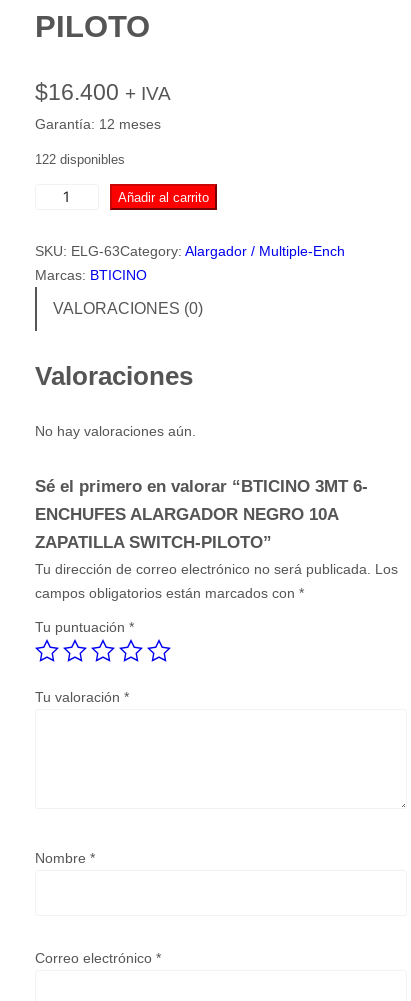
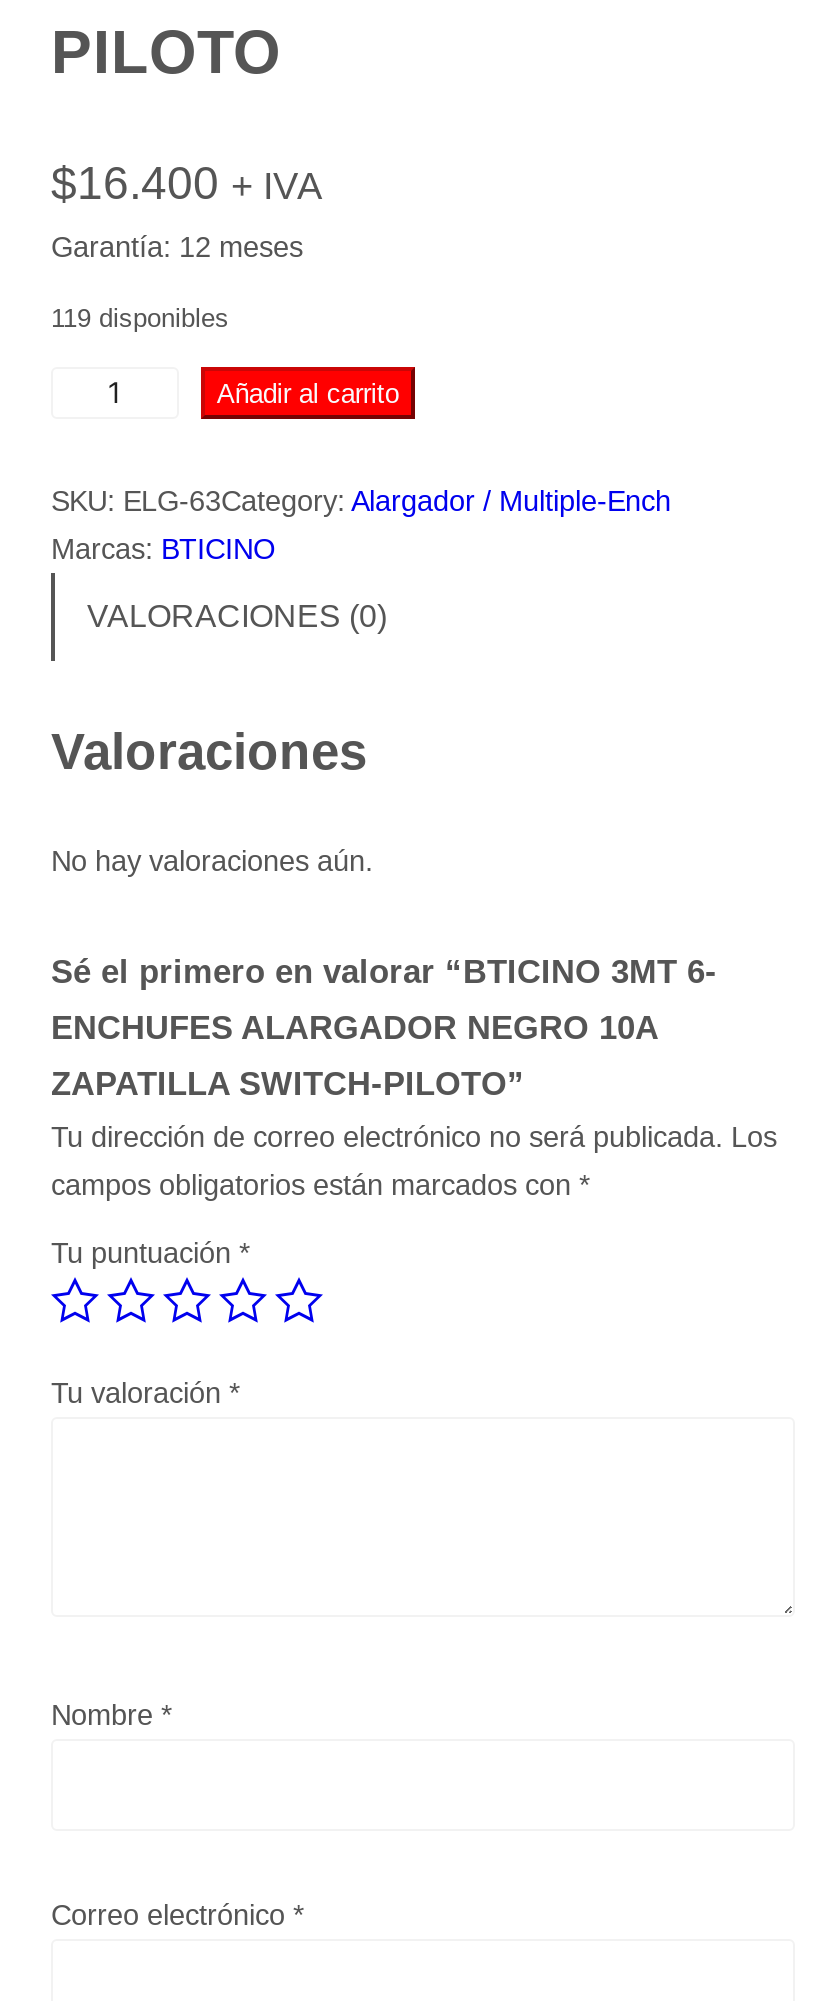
- 122 disponibles
+ 119 disponibles
